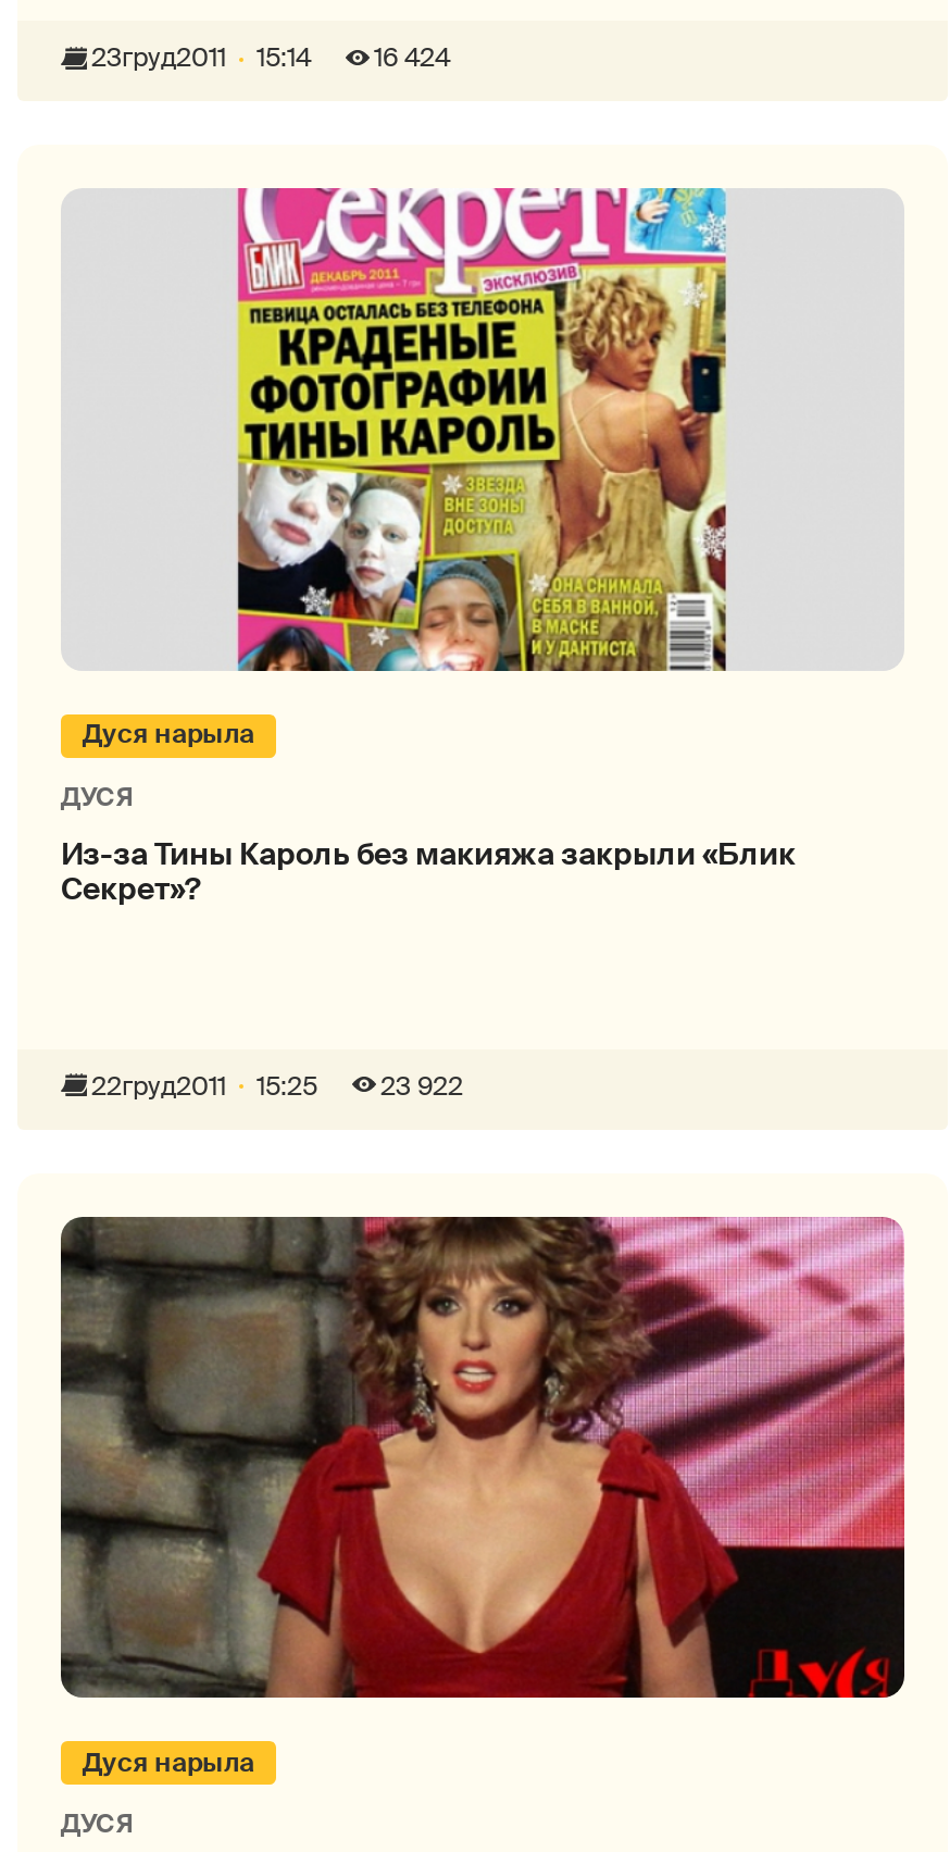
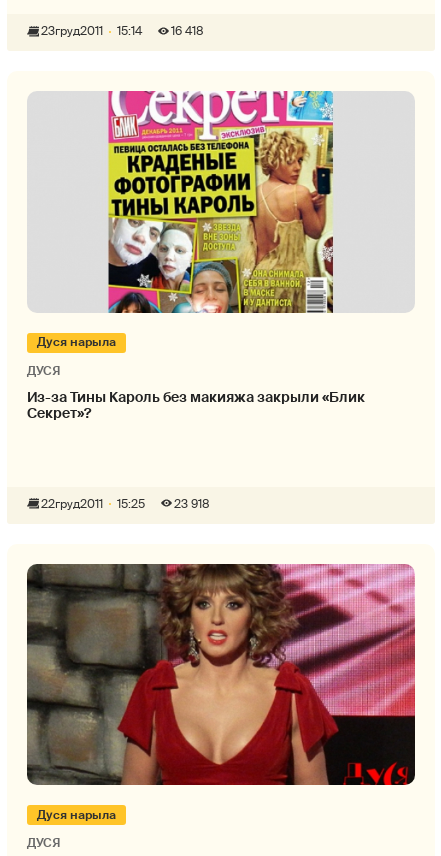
- 23груд2011 15:14 16 424
+ 23груд2011 15:14 16 418

- 23 922
+ 23 918
